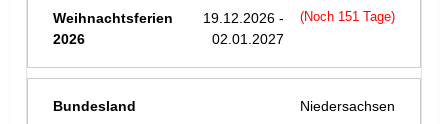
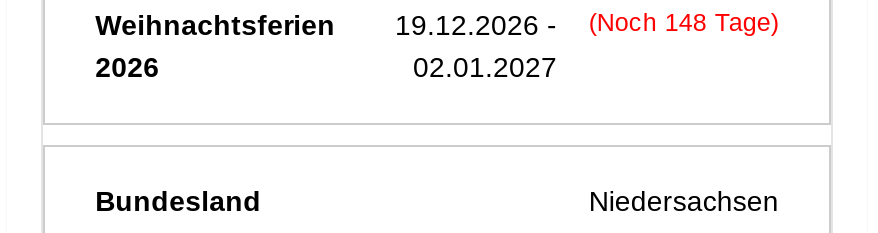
- 19.12.2026 - (Noch 151 Tage)
+ 19.12.2026 - (Noch 148 Tage)
